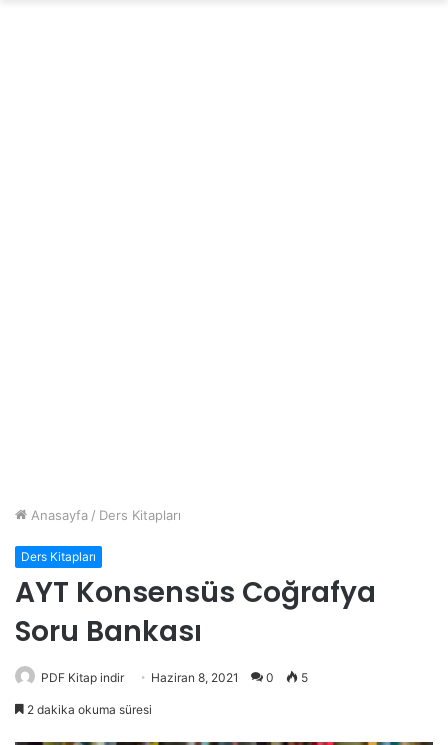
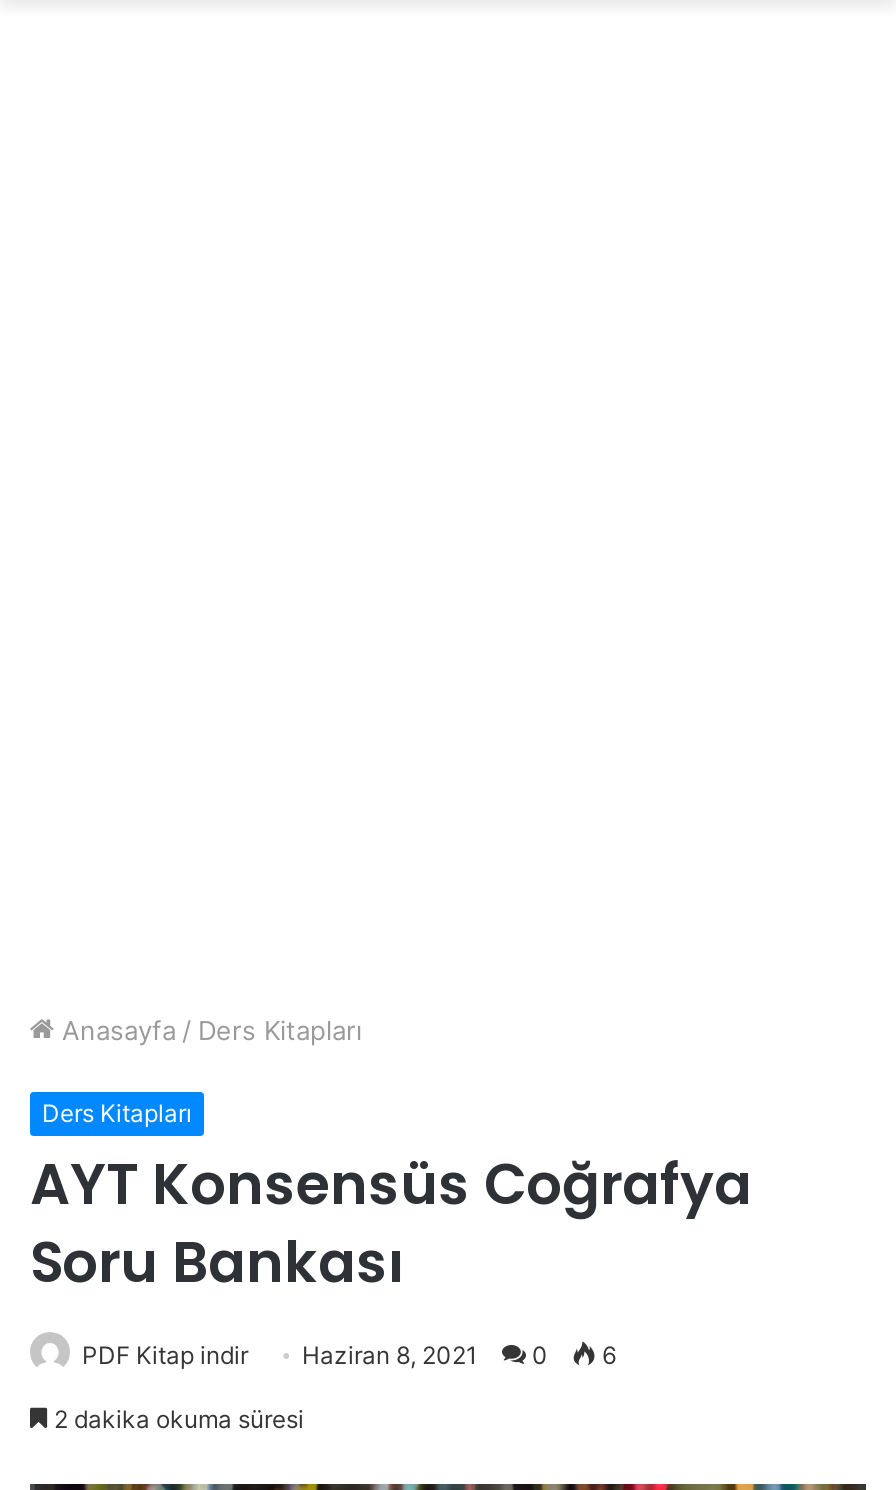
- PDF Kitap indir Haziran 8, 2021 0 5
+ PDF Kitap indir Haziran 8, 2021 0 6
